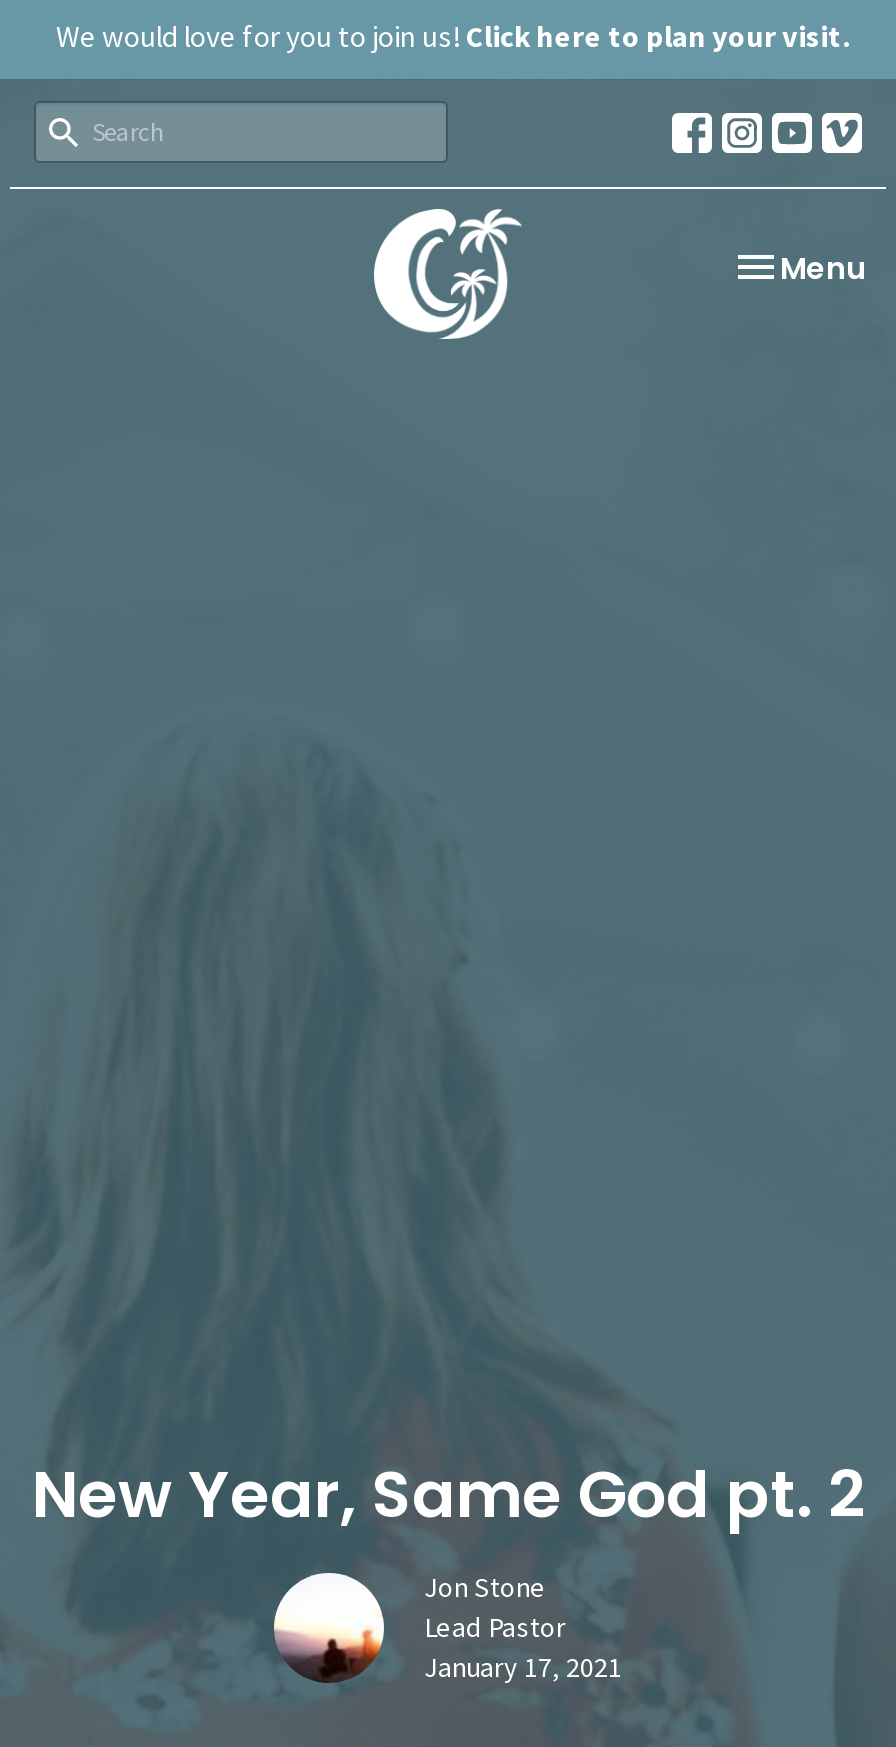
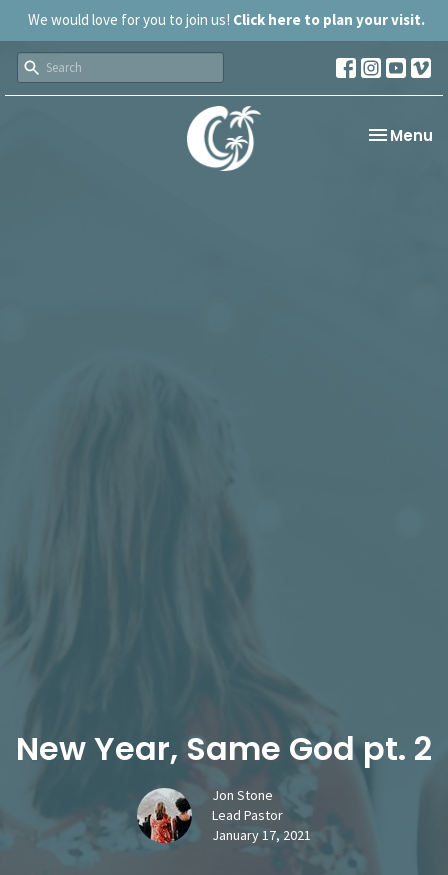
- [image]
+ [image]
